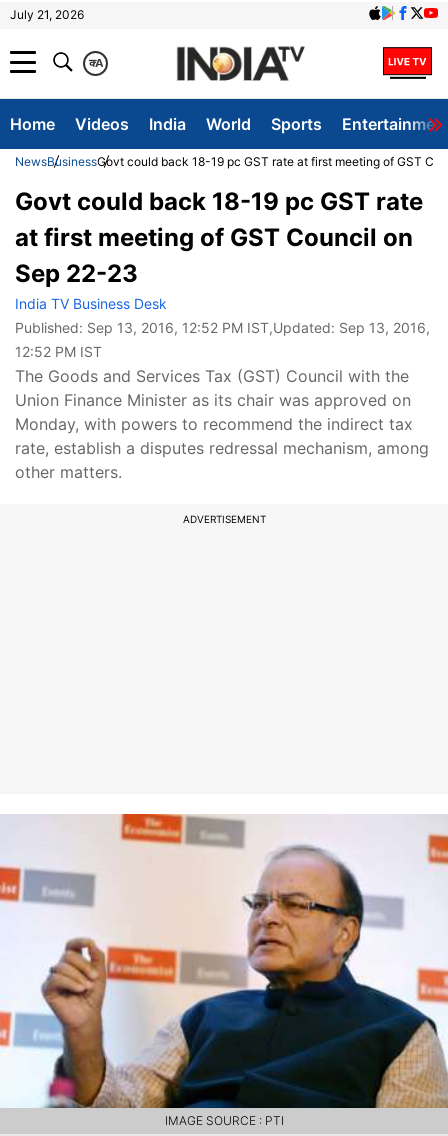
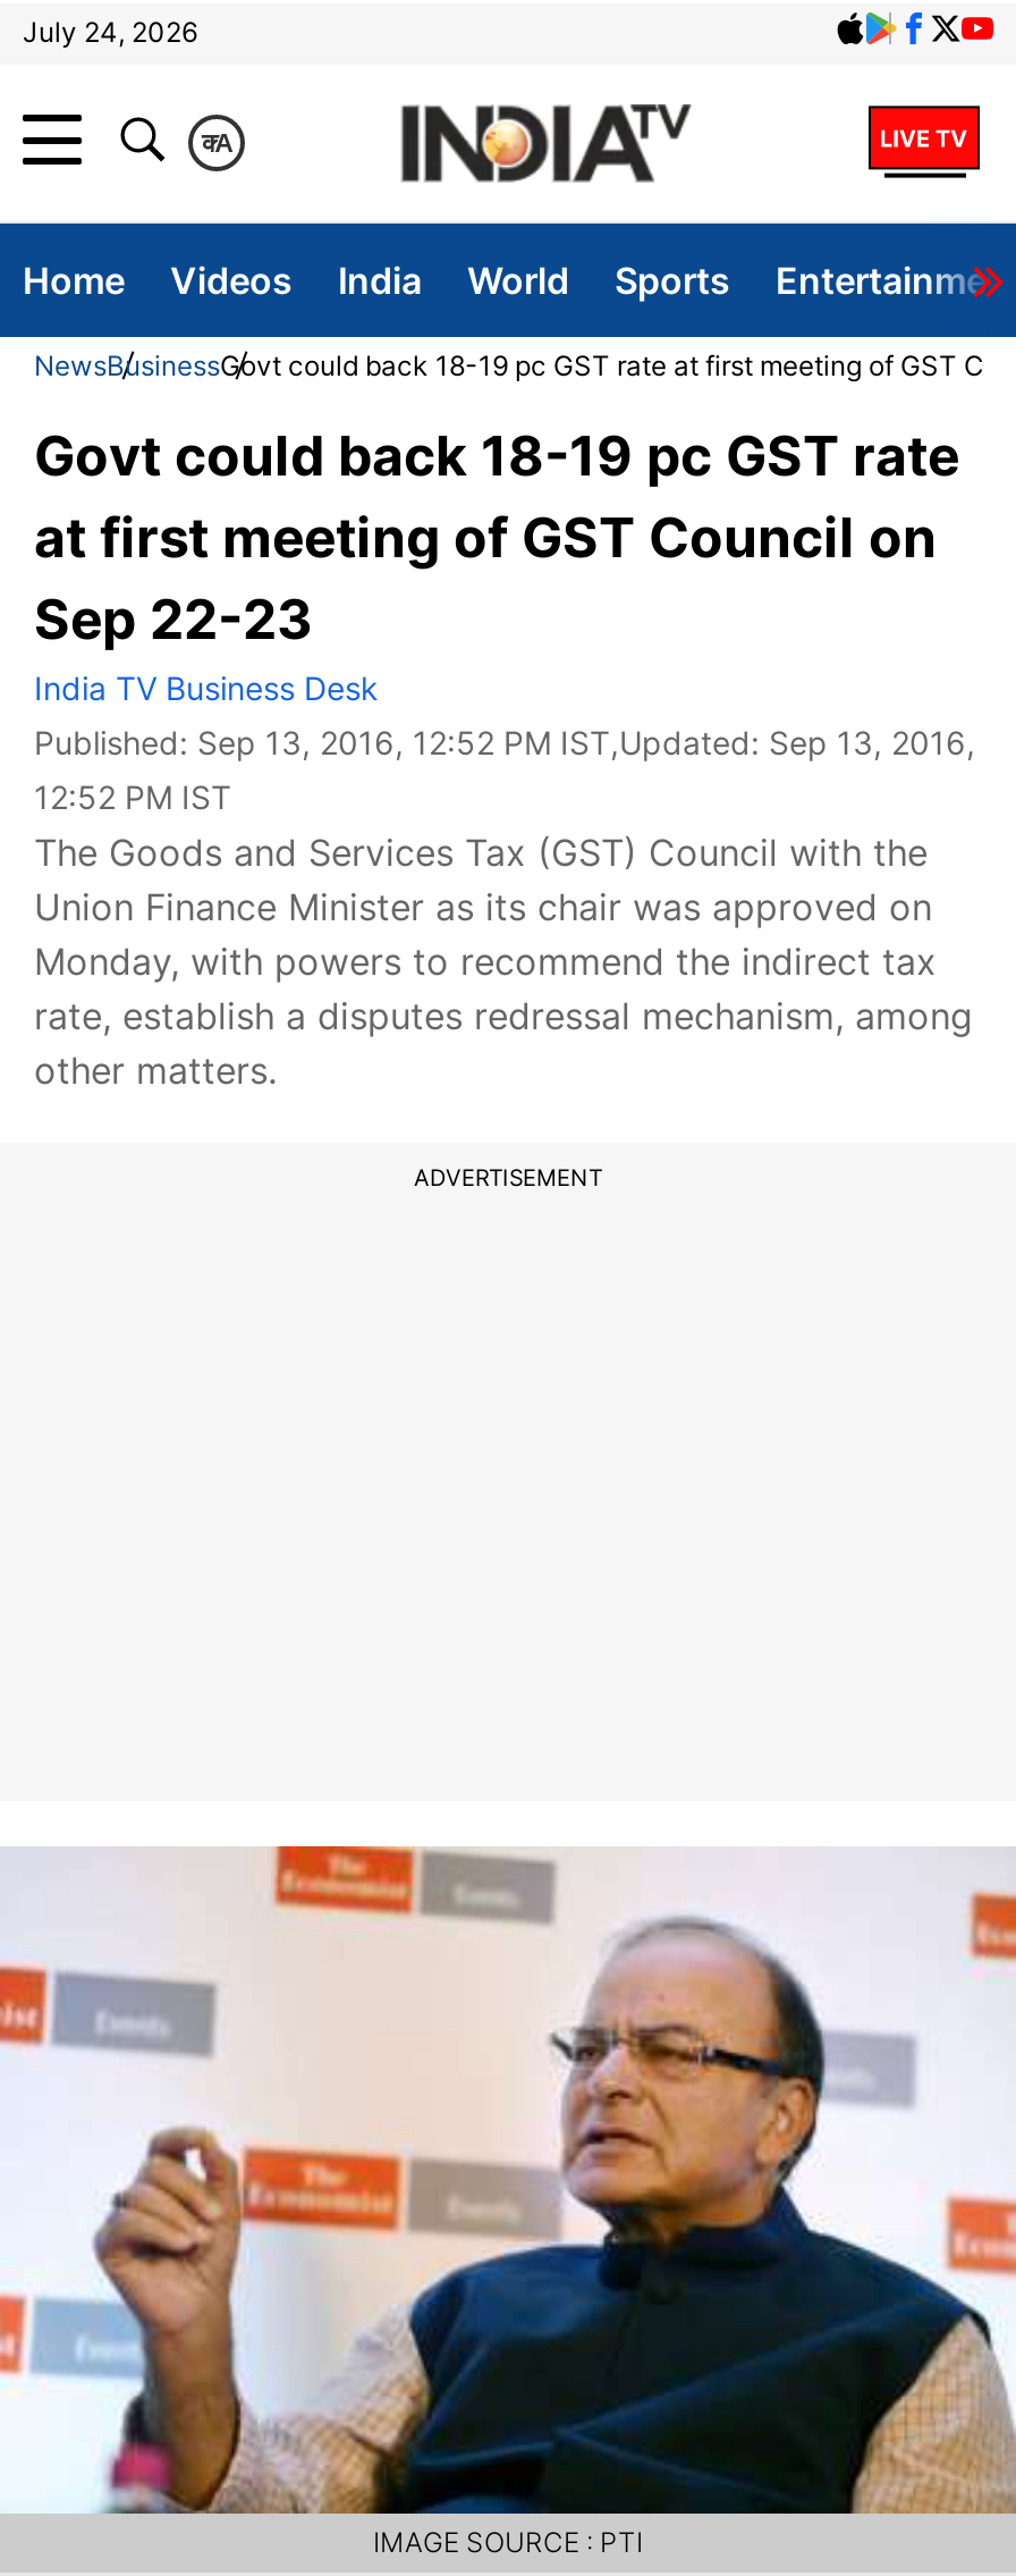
- July 21, 2026
+ July 24, 2026
